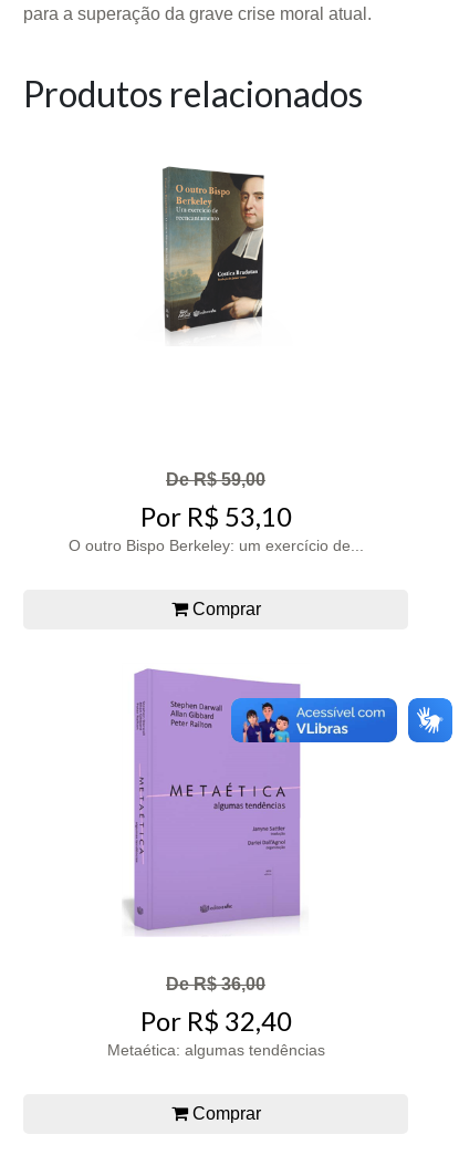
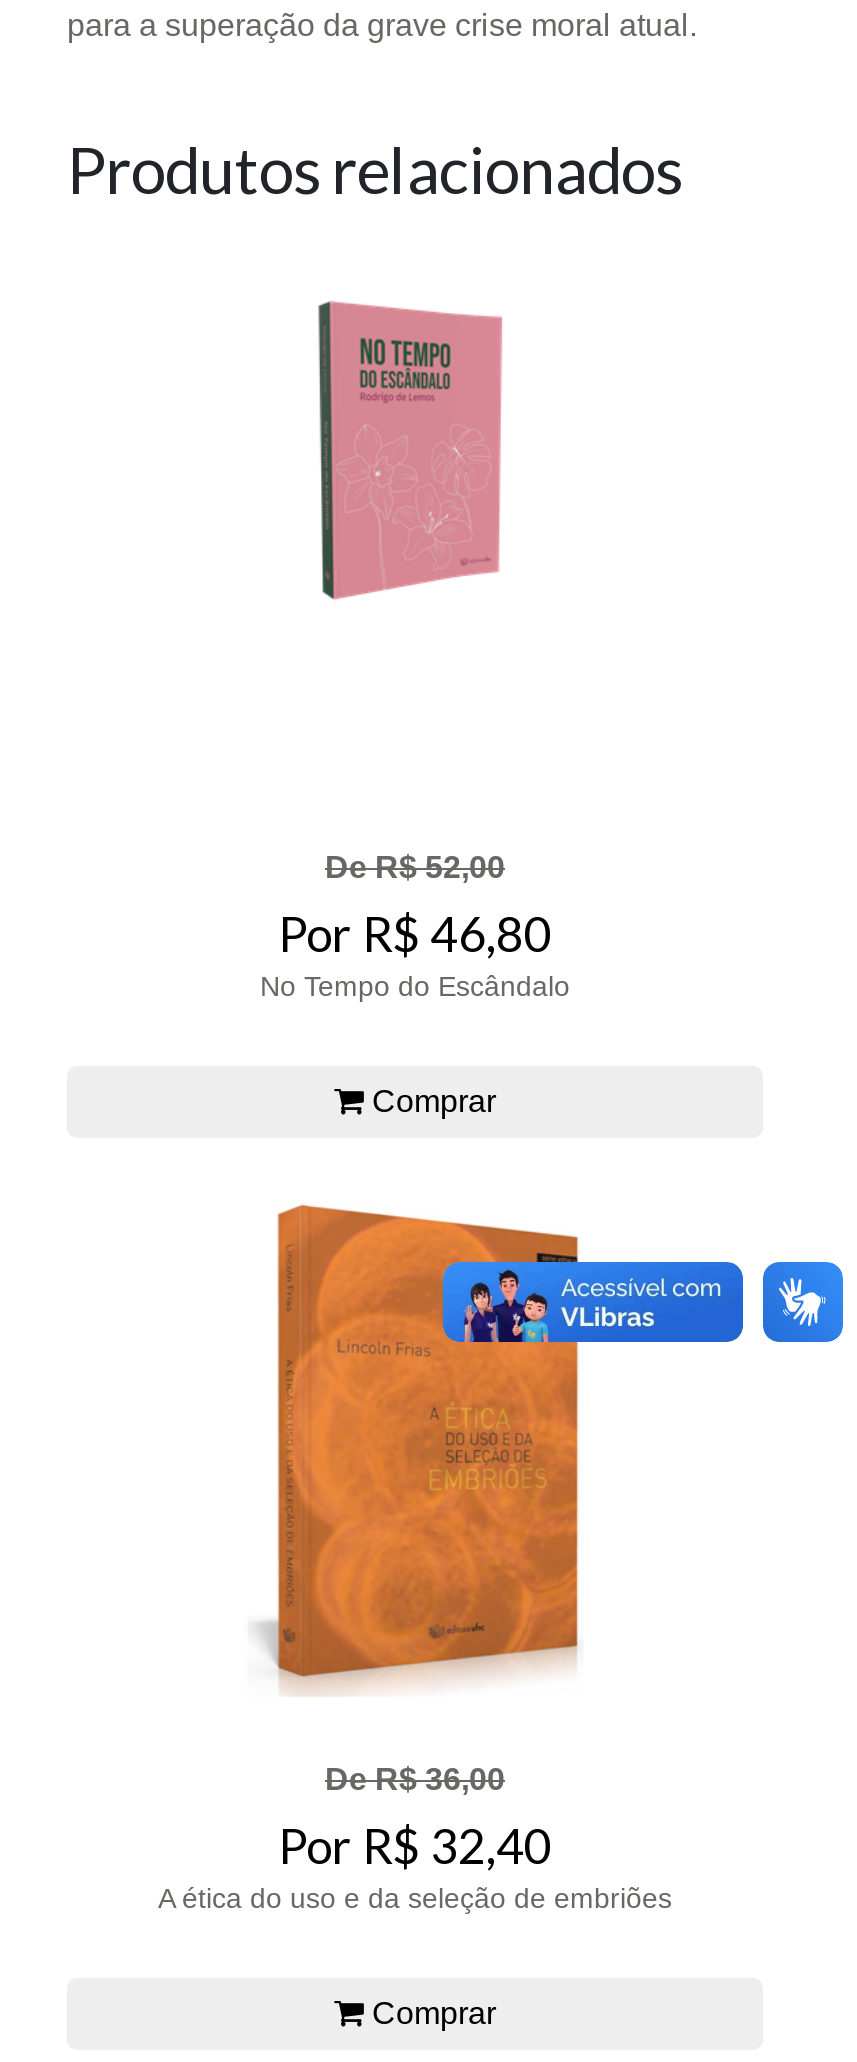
- [image]
+ [image]

- De R$ 59,00
- Por R$ 53,10
- O outro Bispo Berkeley: um exercício de...
+ De R$ 52,00
+ Por R$ 46,80
+ No Tempo do Escândalo

- [image]
+ [image]

- Metaética: algumas tendências
+ A ética do uso e da seleção de embriões
